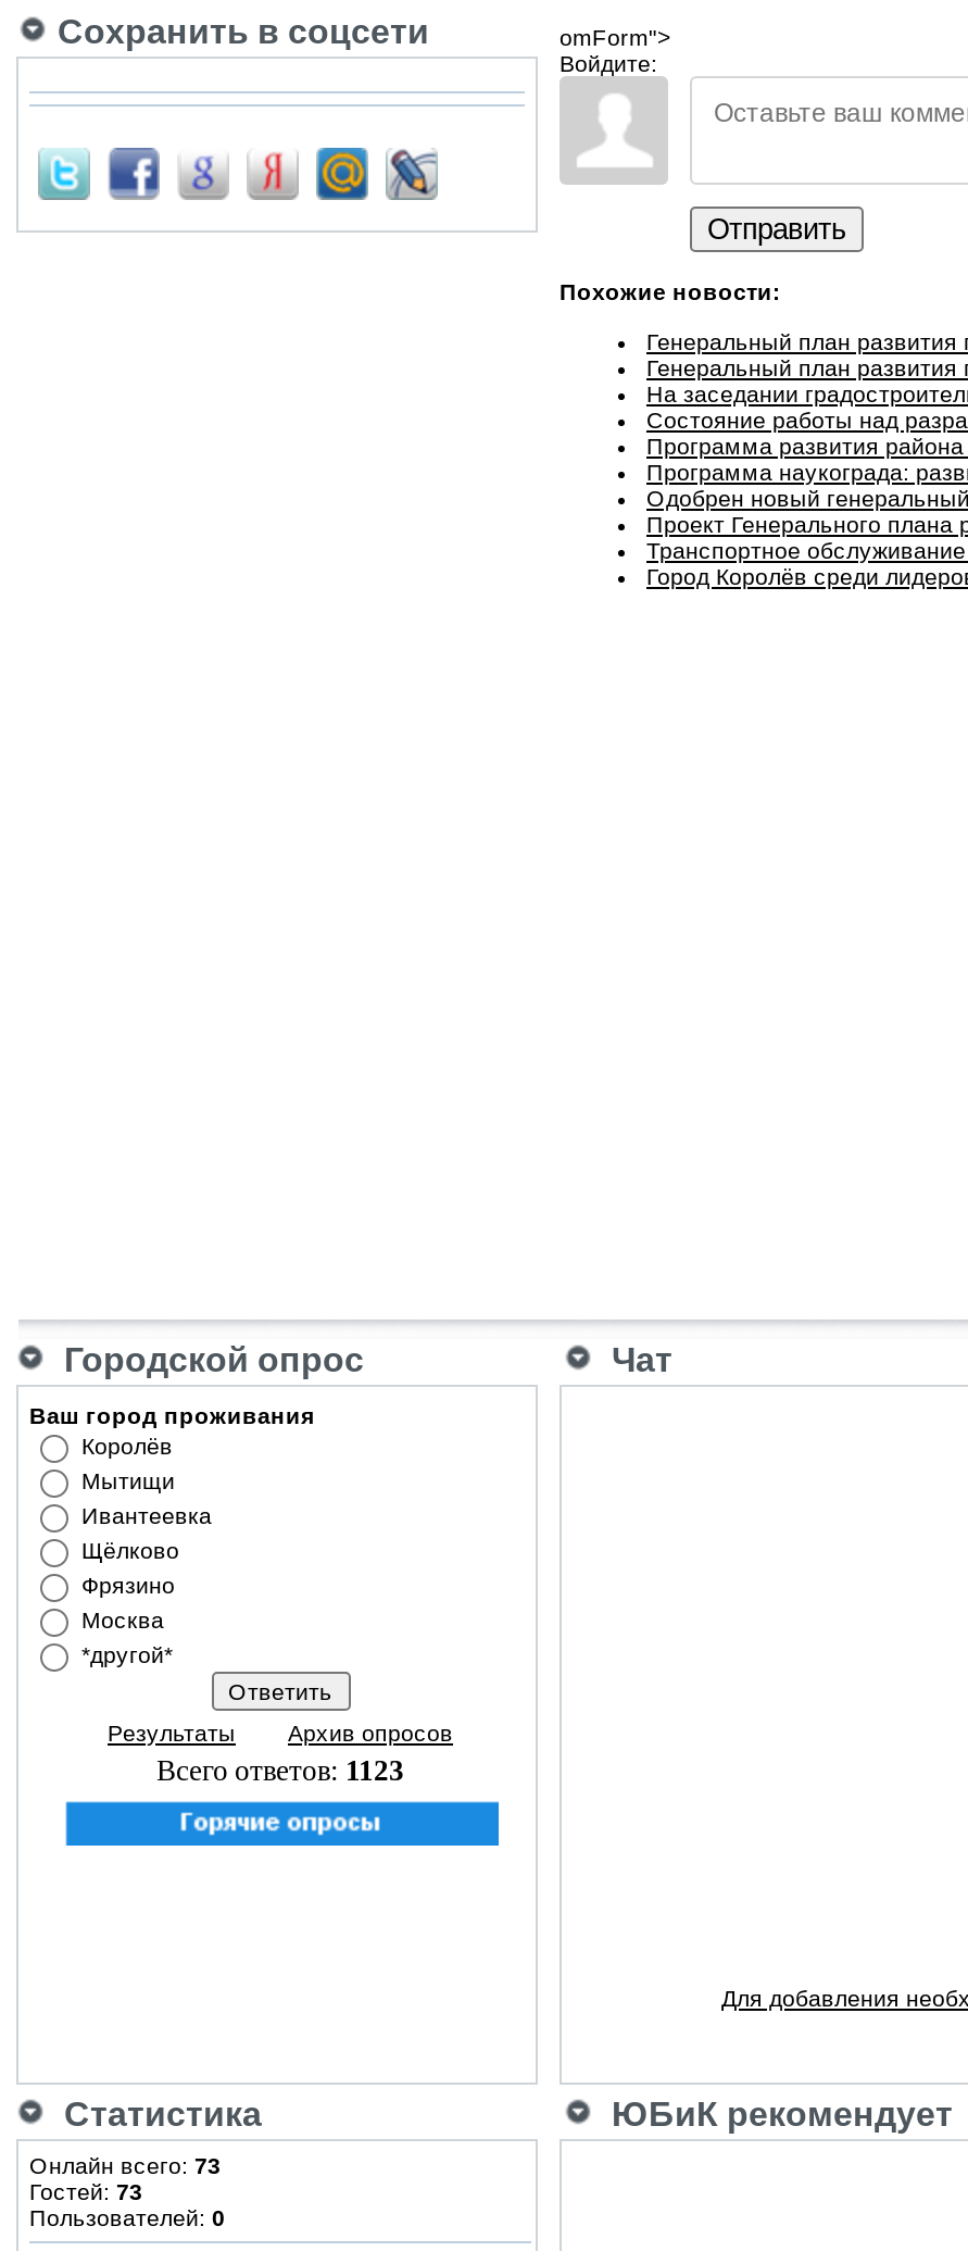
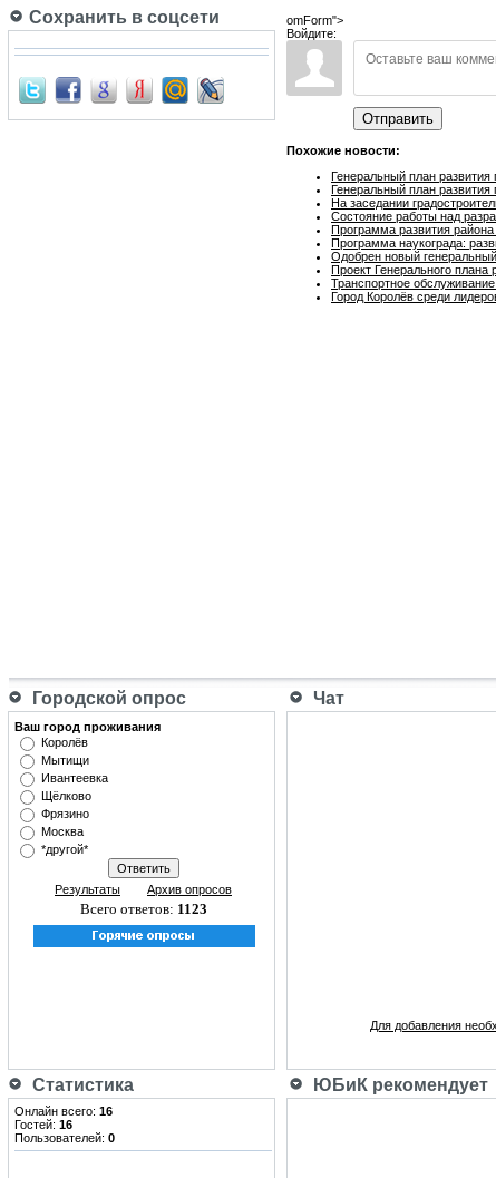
- Онлайн всего: 73
+ Онлайн всего: 16

- Гостей: 73
+ Гостей: 16
